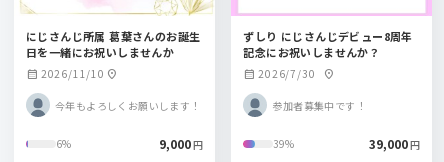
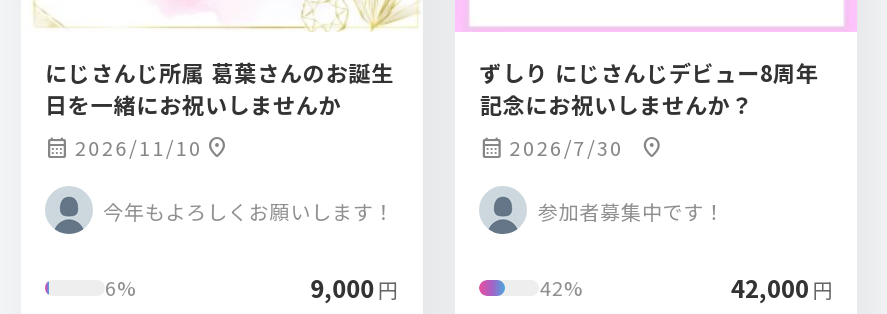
- 39%
+ 42%

- 39,000円
+ 42,000円
